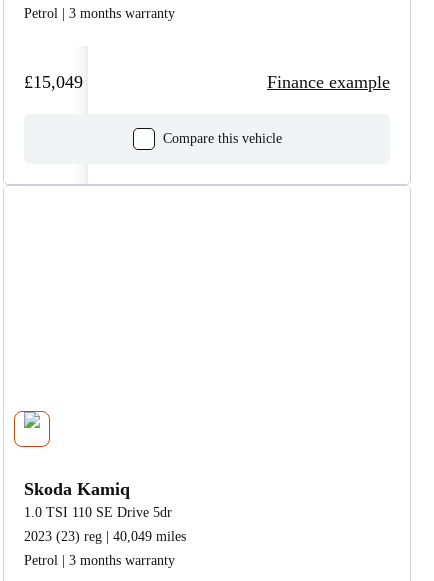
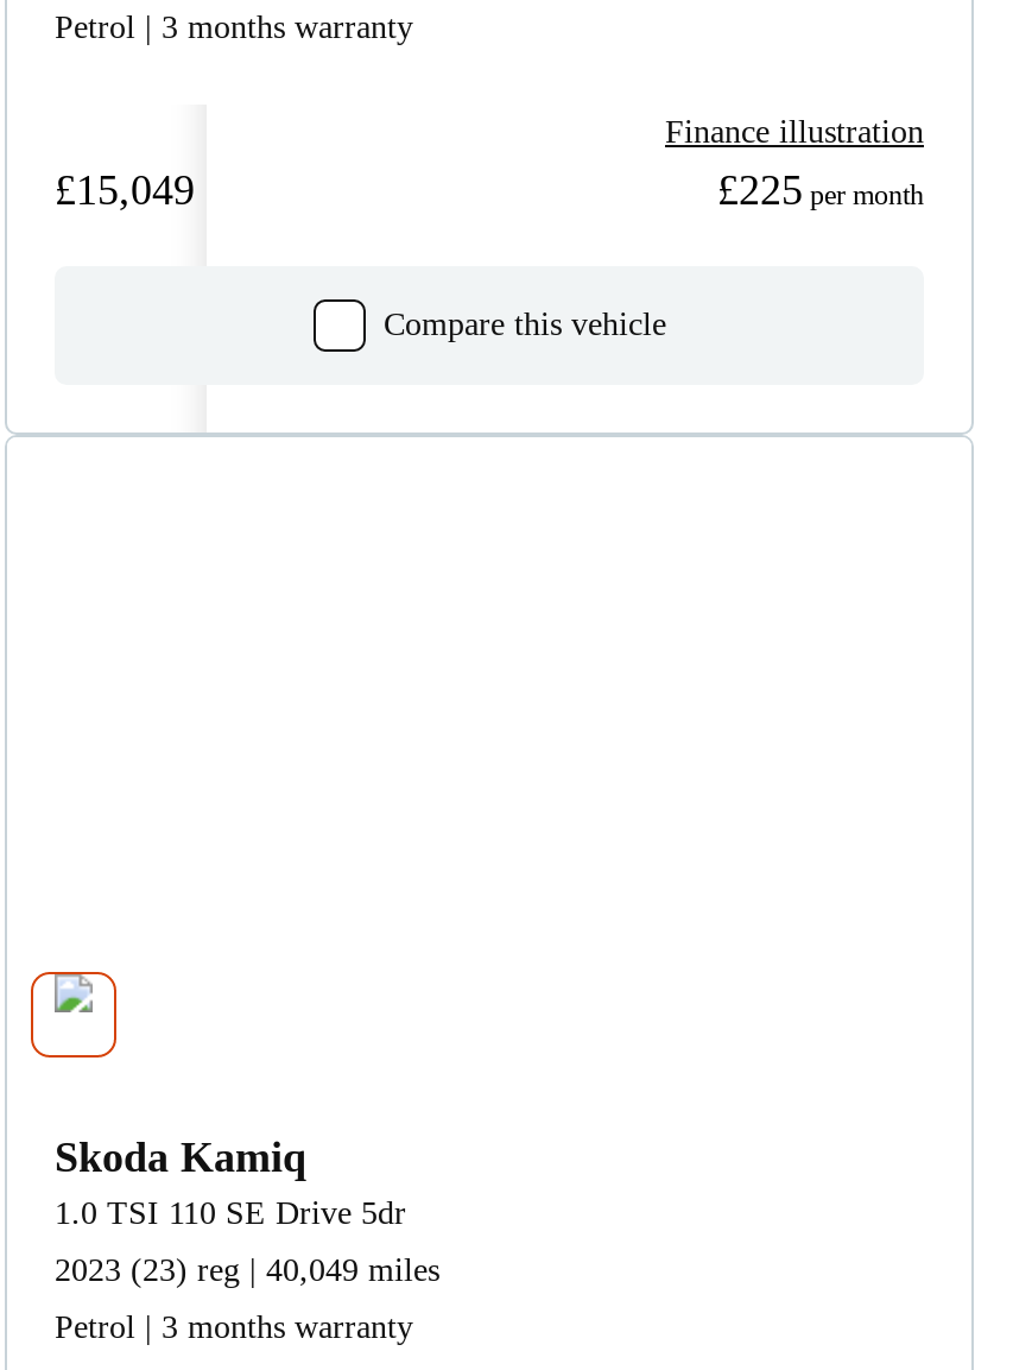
+ Finance illustration

- Finance example
+ £225 per month
